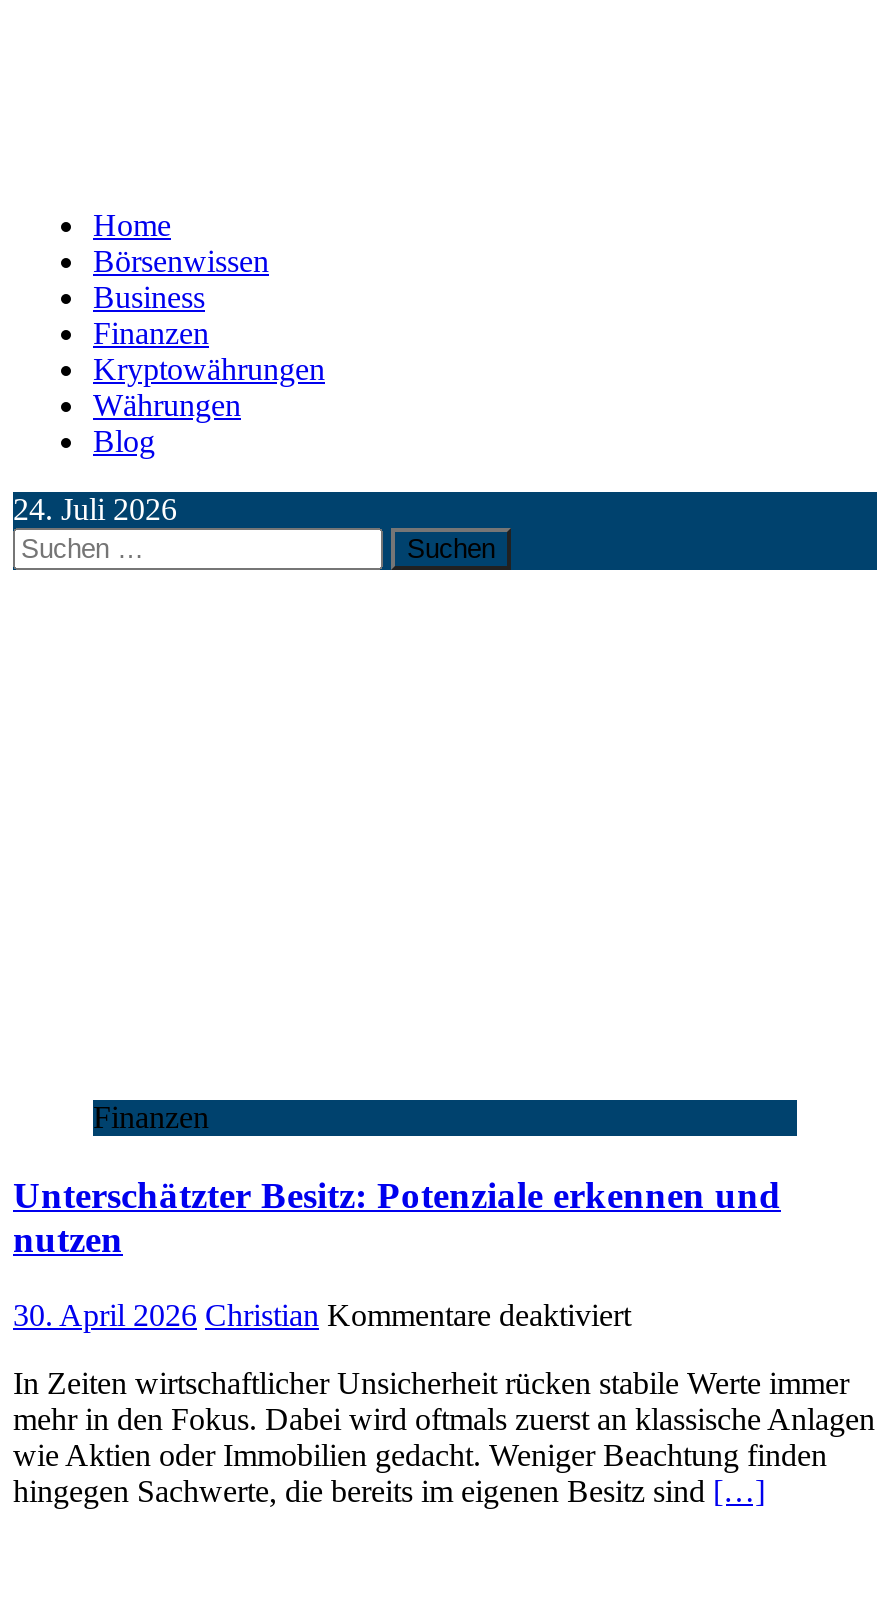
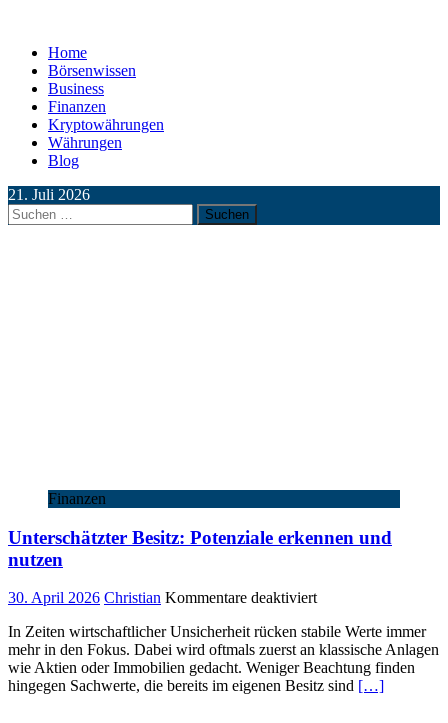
- 24. Juli 2026
+ 21. Juli 2026
